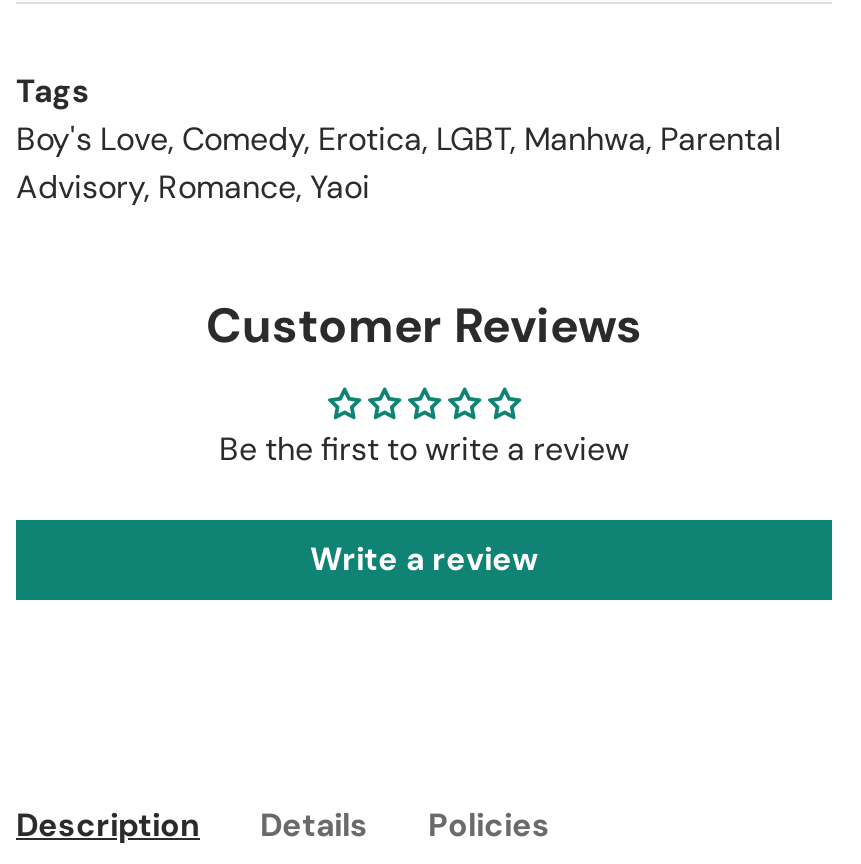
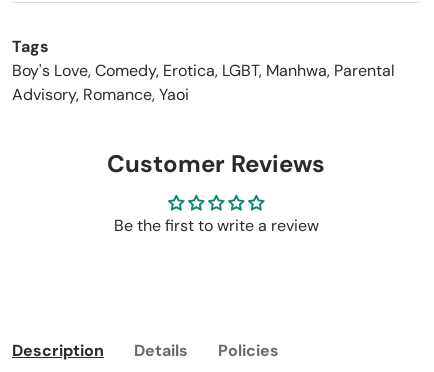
- Write a review
